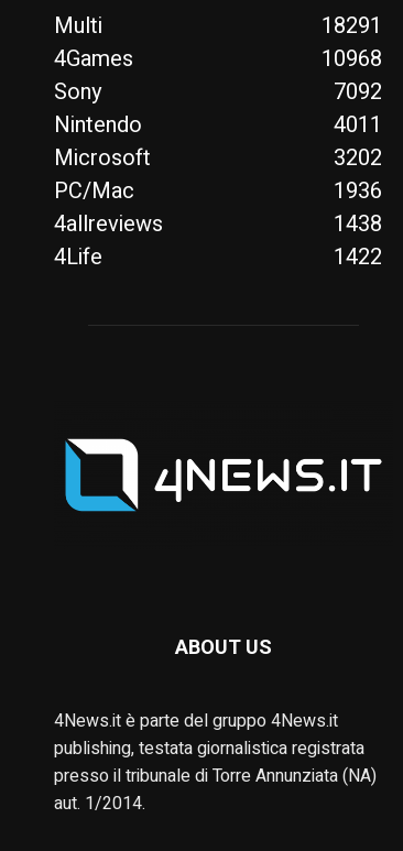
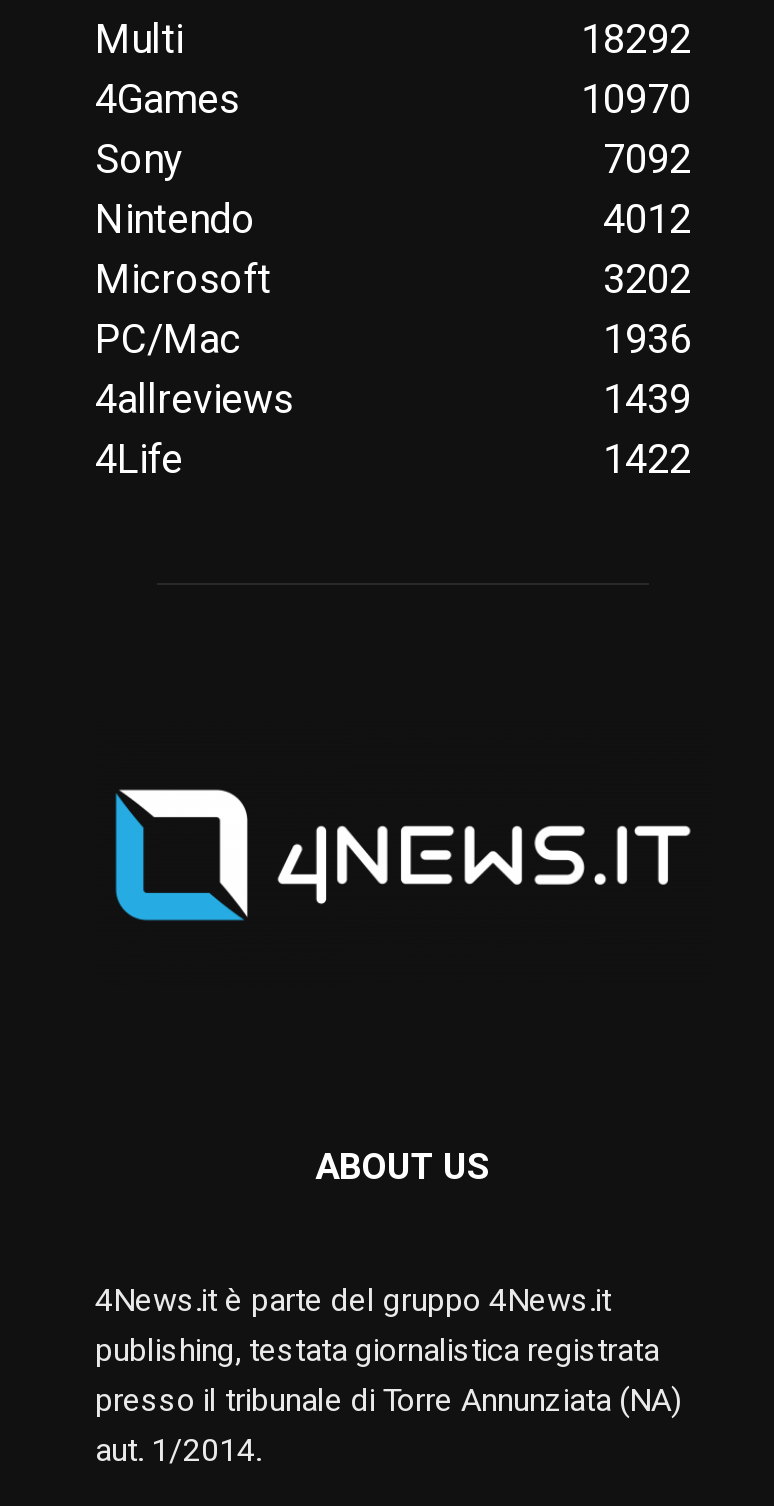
- 18291
+ 18292

- 10968
+ 10970

- 4011
+ 4012

- 1438
+ 1439
